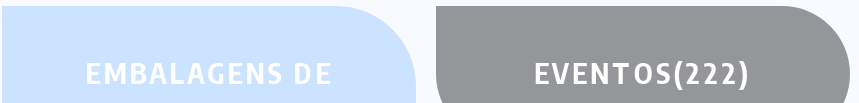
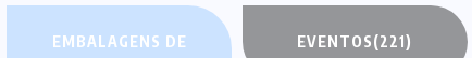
- EVENTOS(222)
+ EVENTOS(221)
